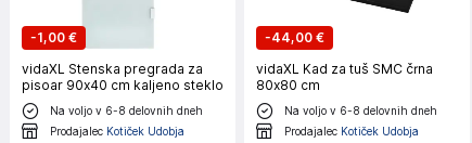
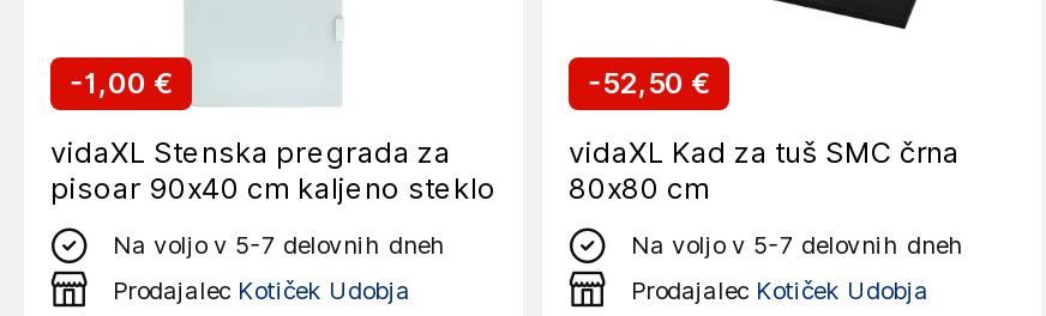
- -44,00 €
+ -52,50 €

- Na voljo v 6-8 delovnih dneh
+ Na voljo v 5-7 delovnih dneh

- Na voljo v 6-8 delovnih dneh
+ Na voljo v 5-7 delovnih dneh
